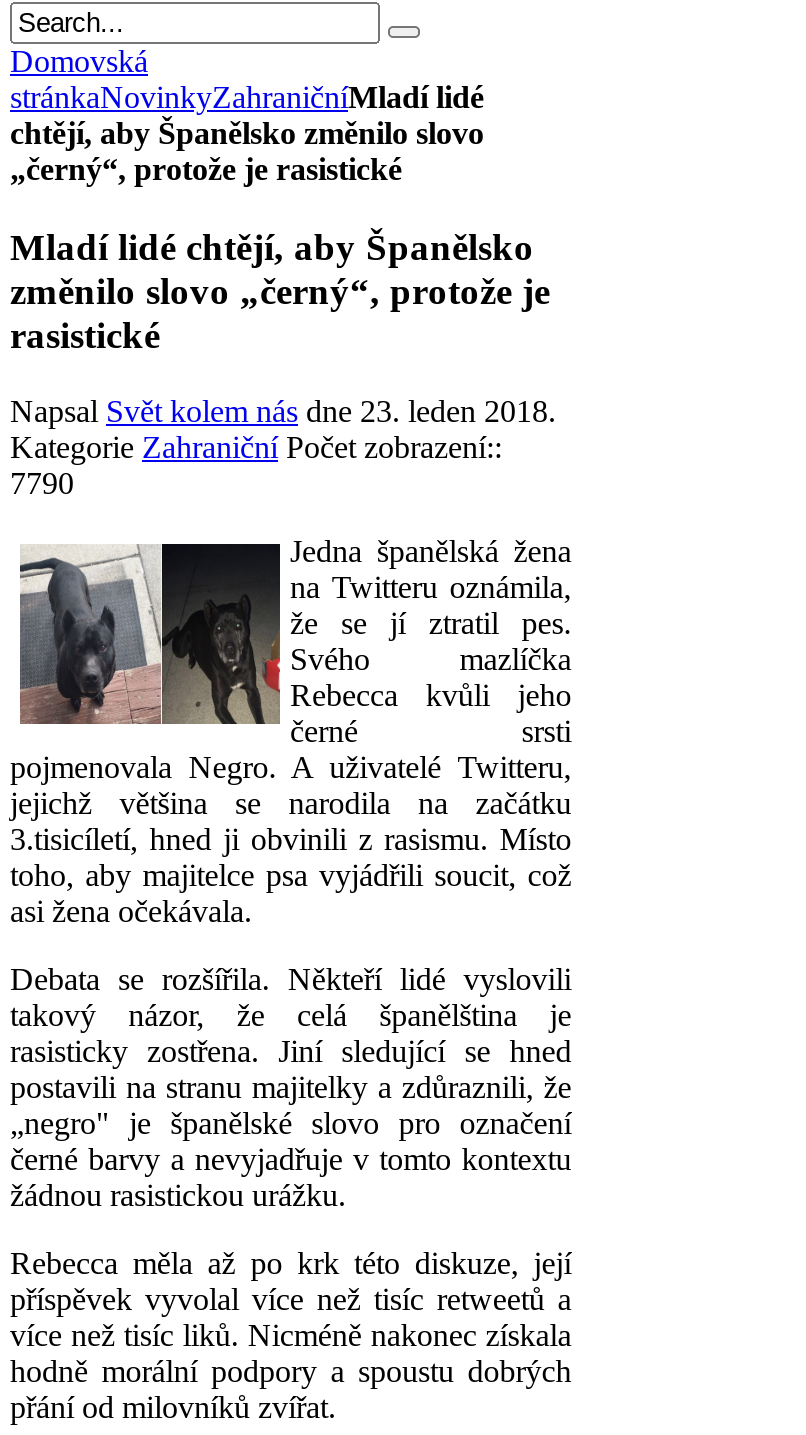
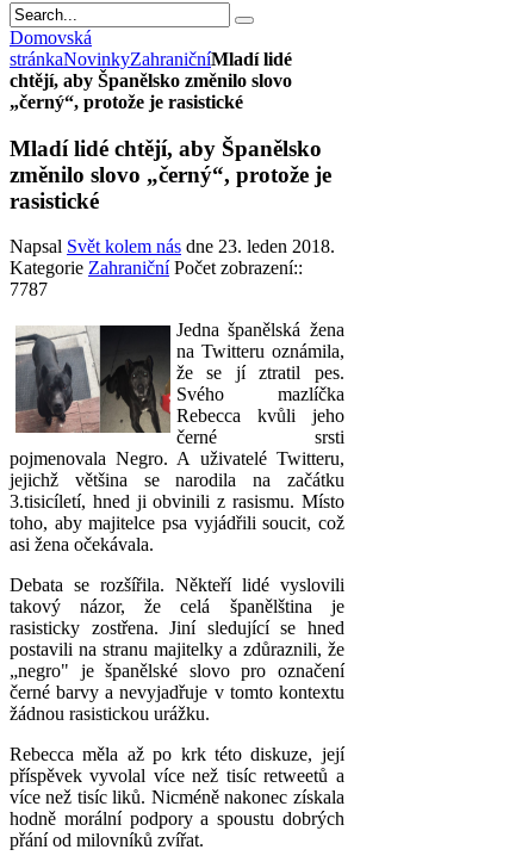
- 7790
+ 7787
